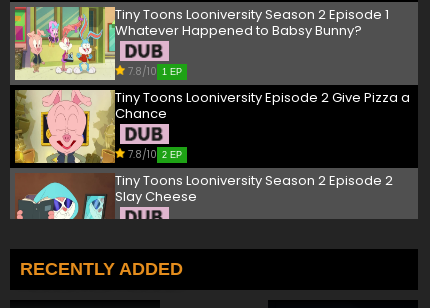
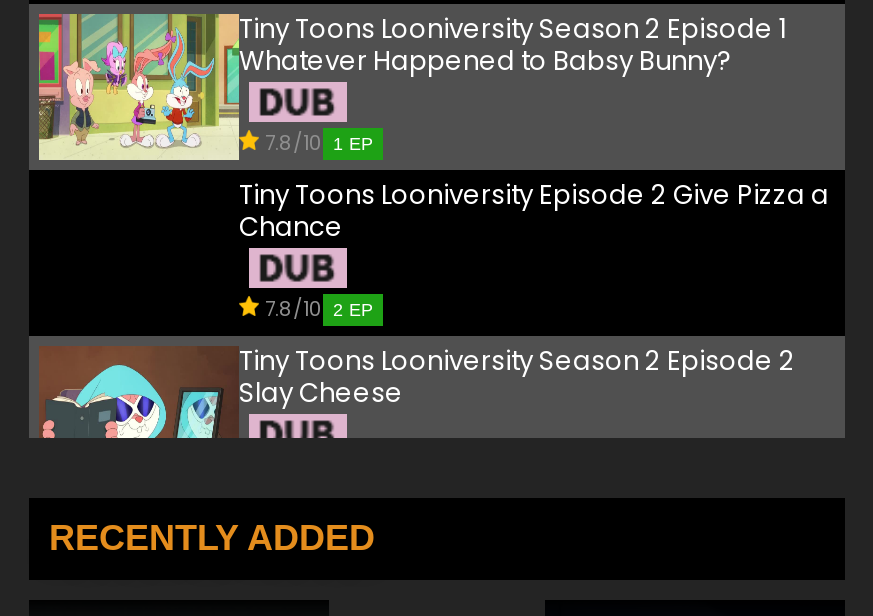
- [image]
